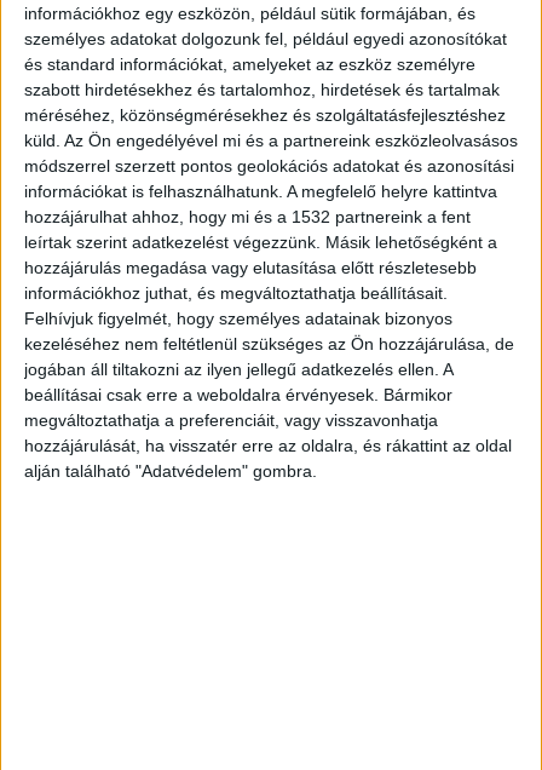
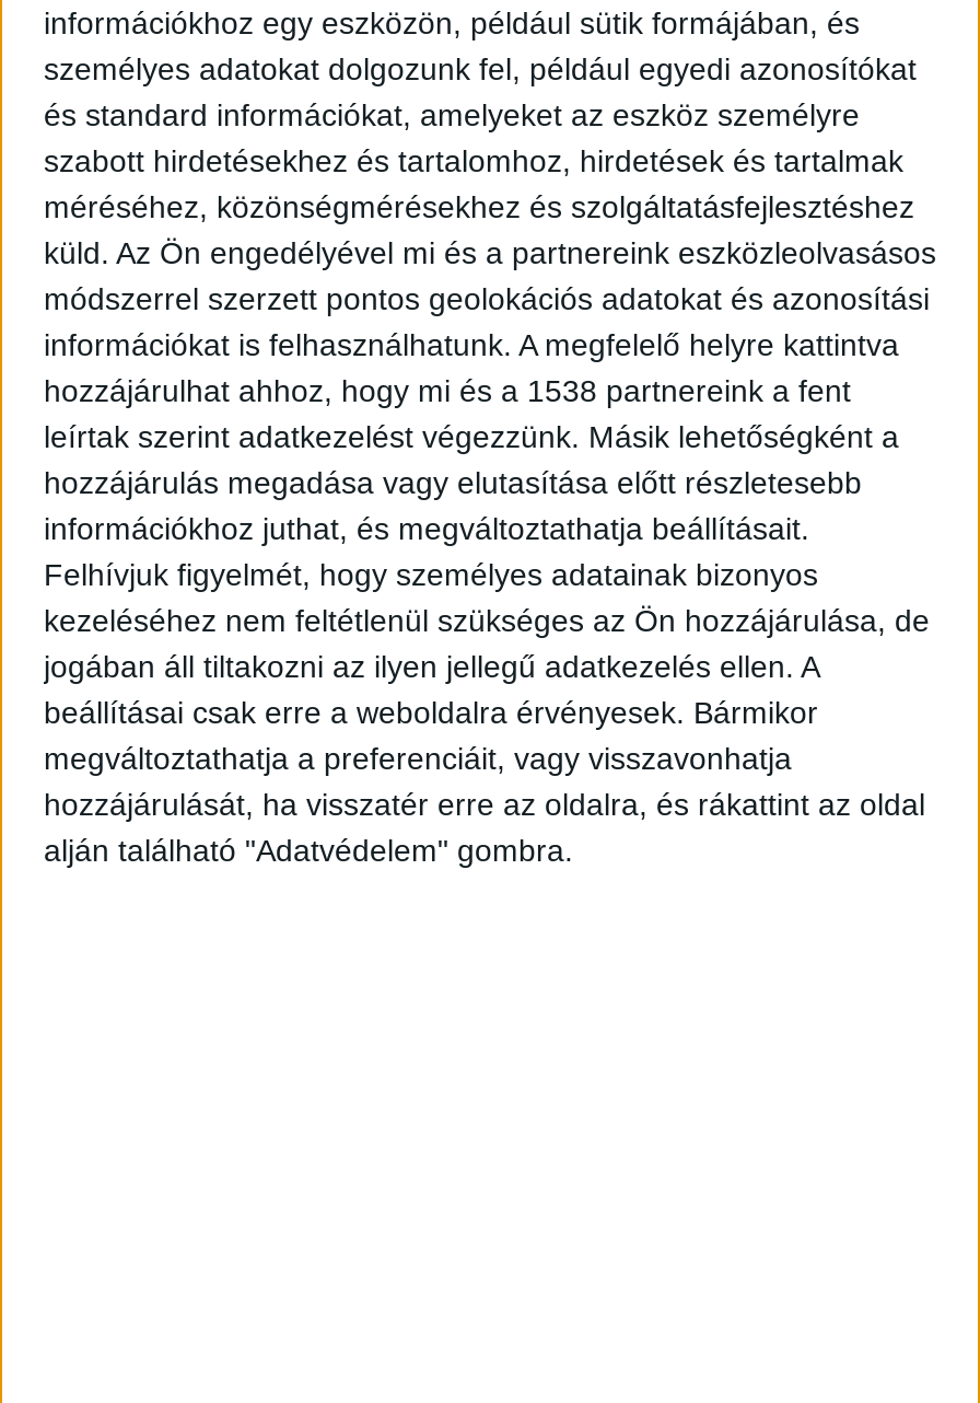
- hozzájárulhat ahhoz, hogy mi és a 1532 partnereink a fent
+ hozzájárulhat ahhoz, hogy mi és a 1538 partnereink a fent
